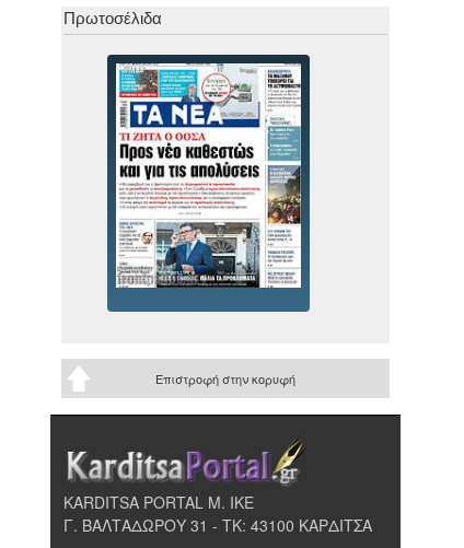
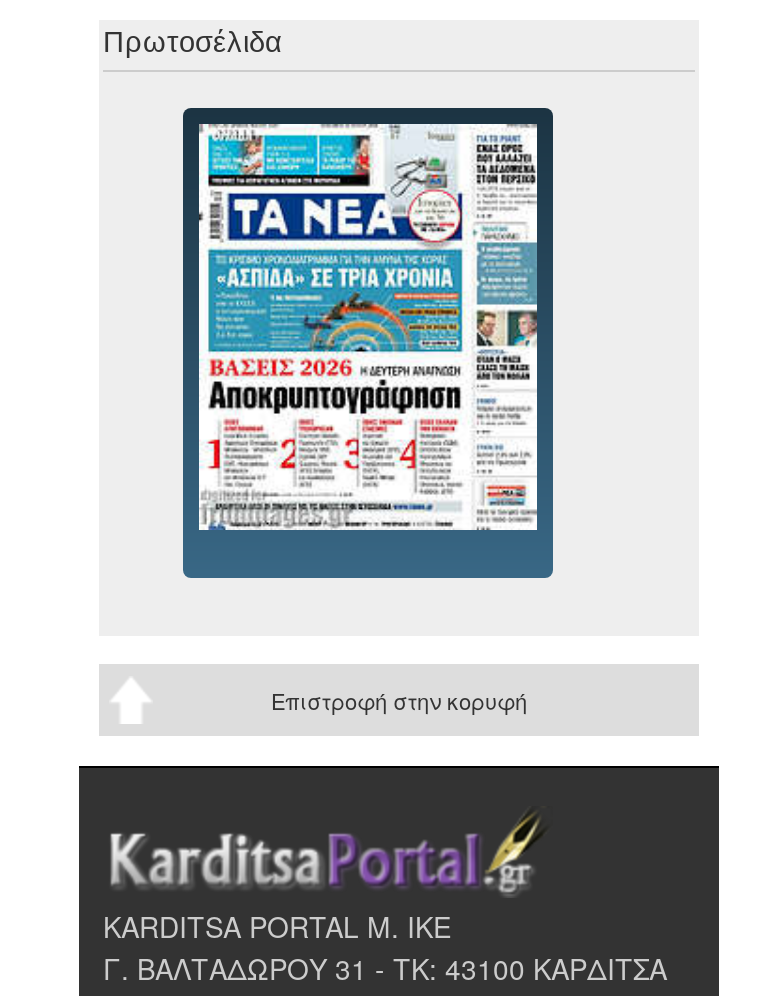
- [image]
+ [image]
